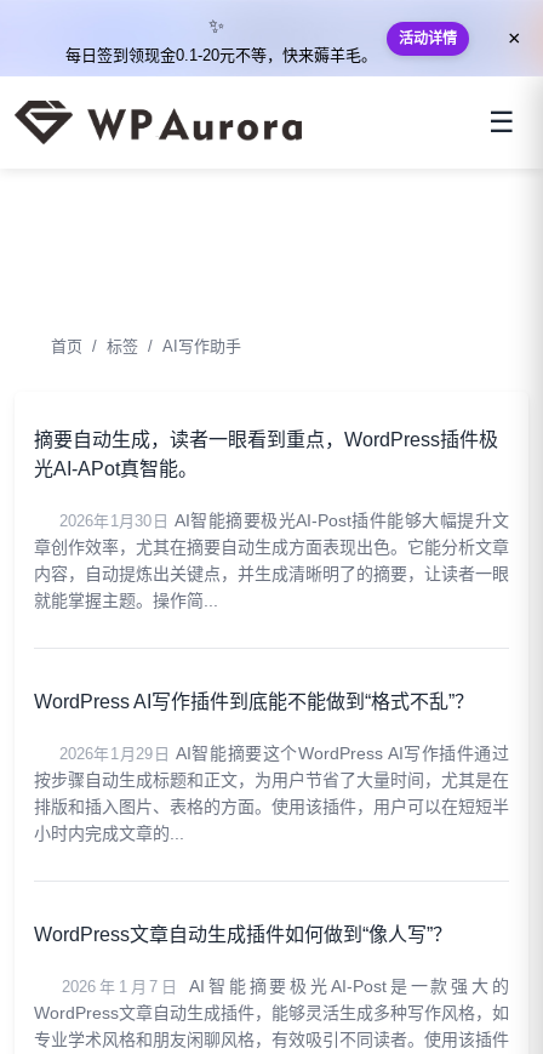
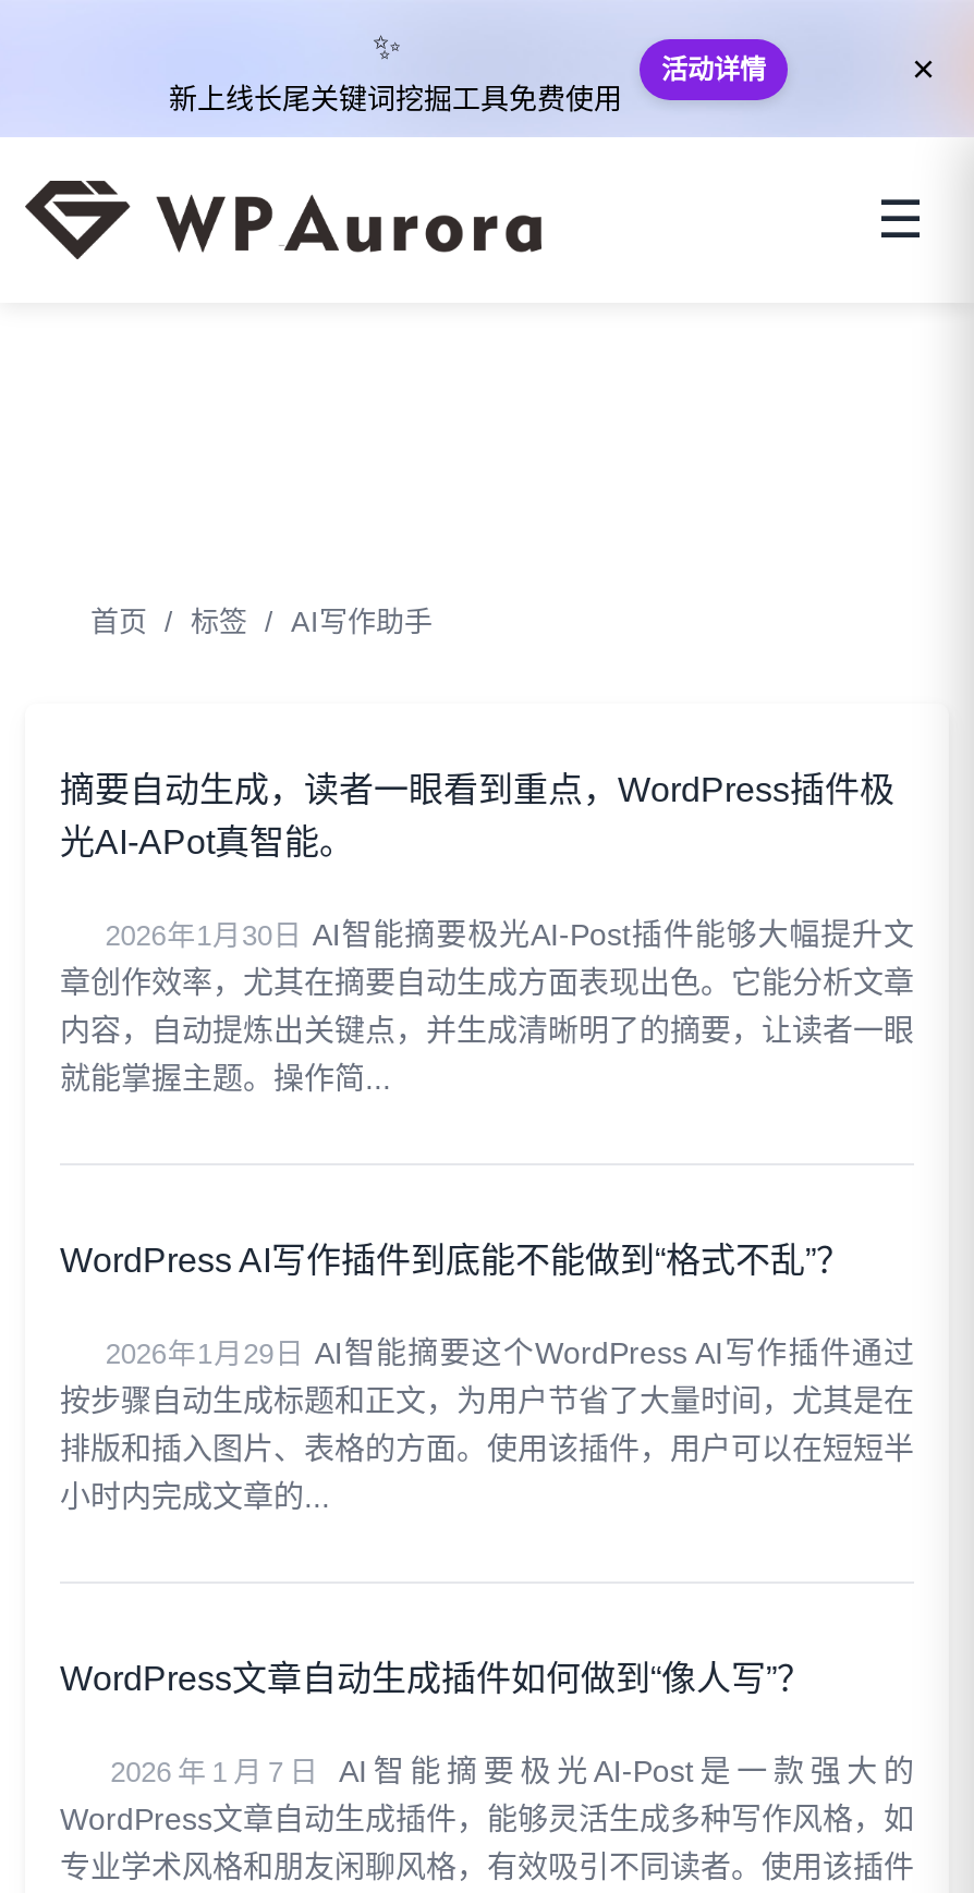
- 每日签到领现金0.1-20元不等，快来薅羊毛。
+ 新上线长尾关键词挖掘工具免费使用
